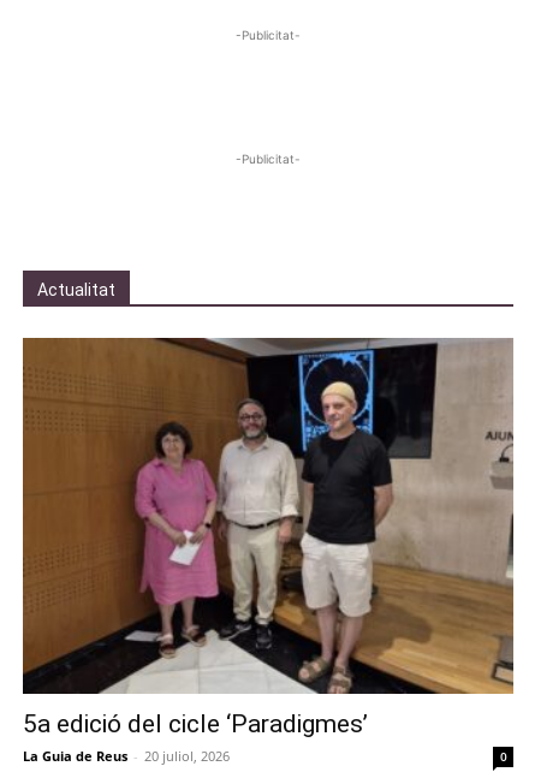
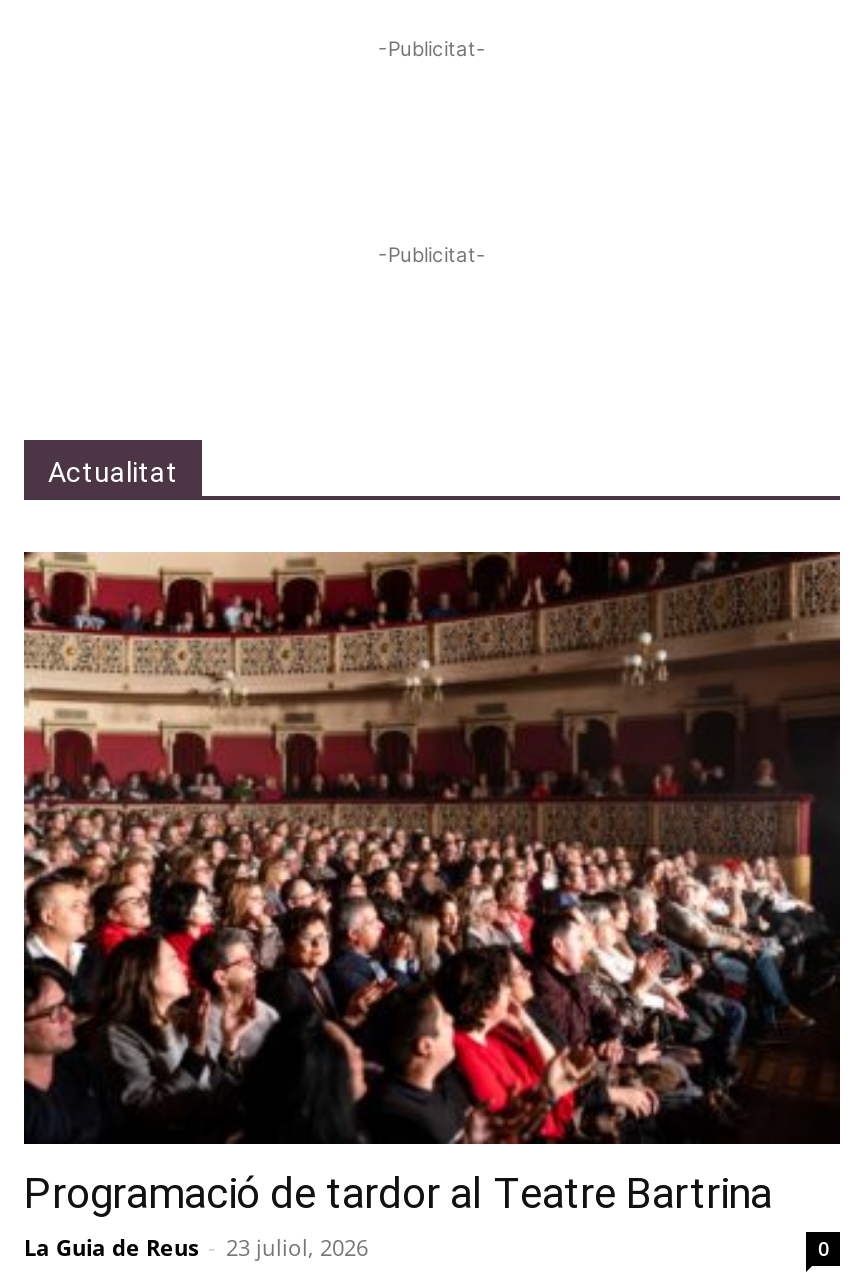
- [image]
- 5a edició del cicle ‘Paradigmes’
- La Guia de Reus - 20 juliol, 2026
+ [image]
+ Programació de tardor al Teatre Bartrina
+ La Guia de Reus - 23 juliol, 2026
